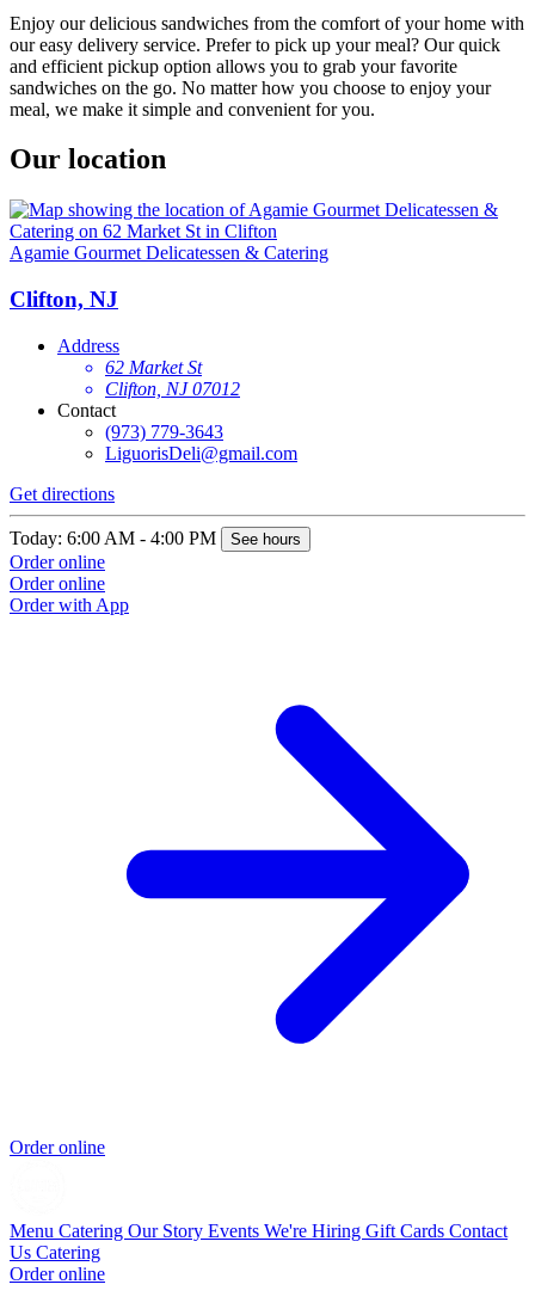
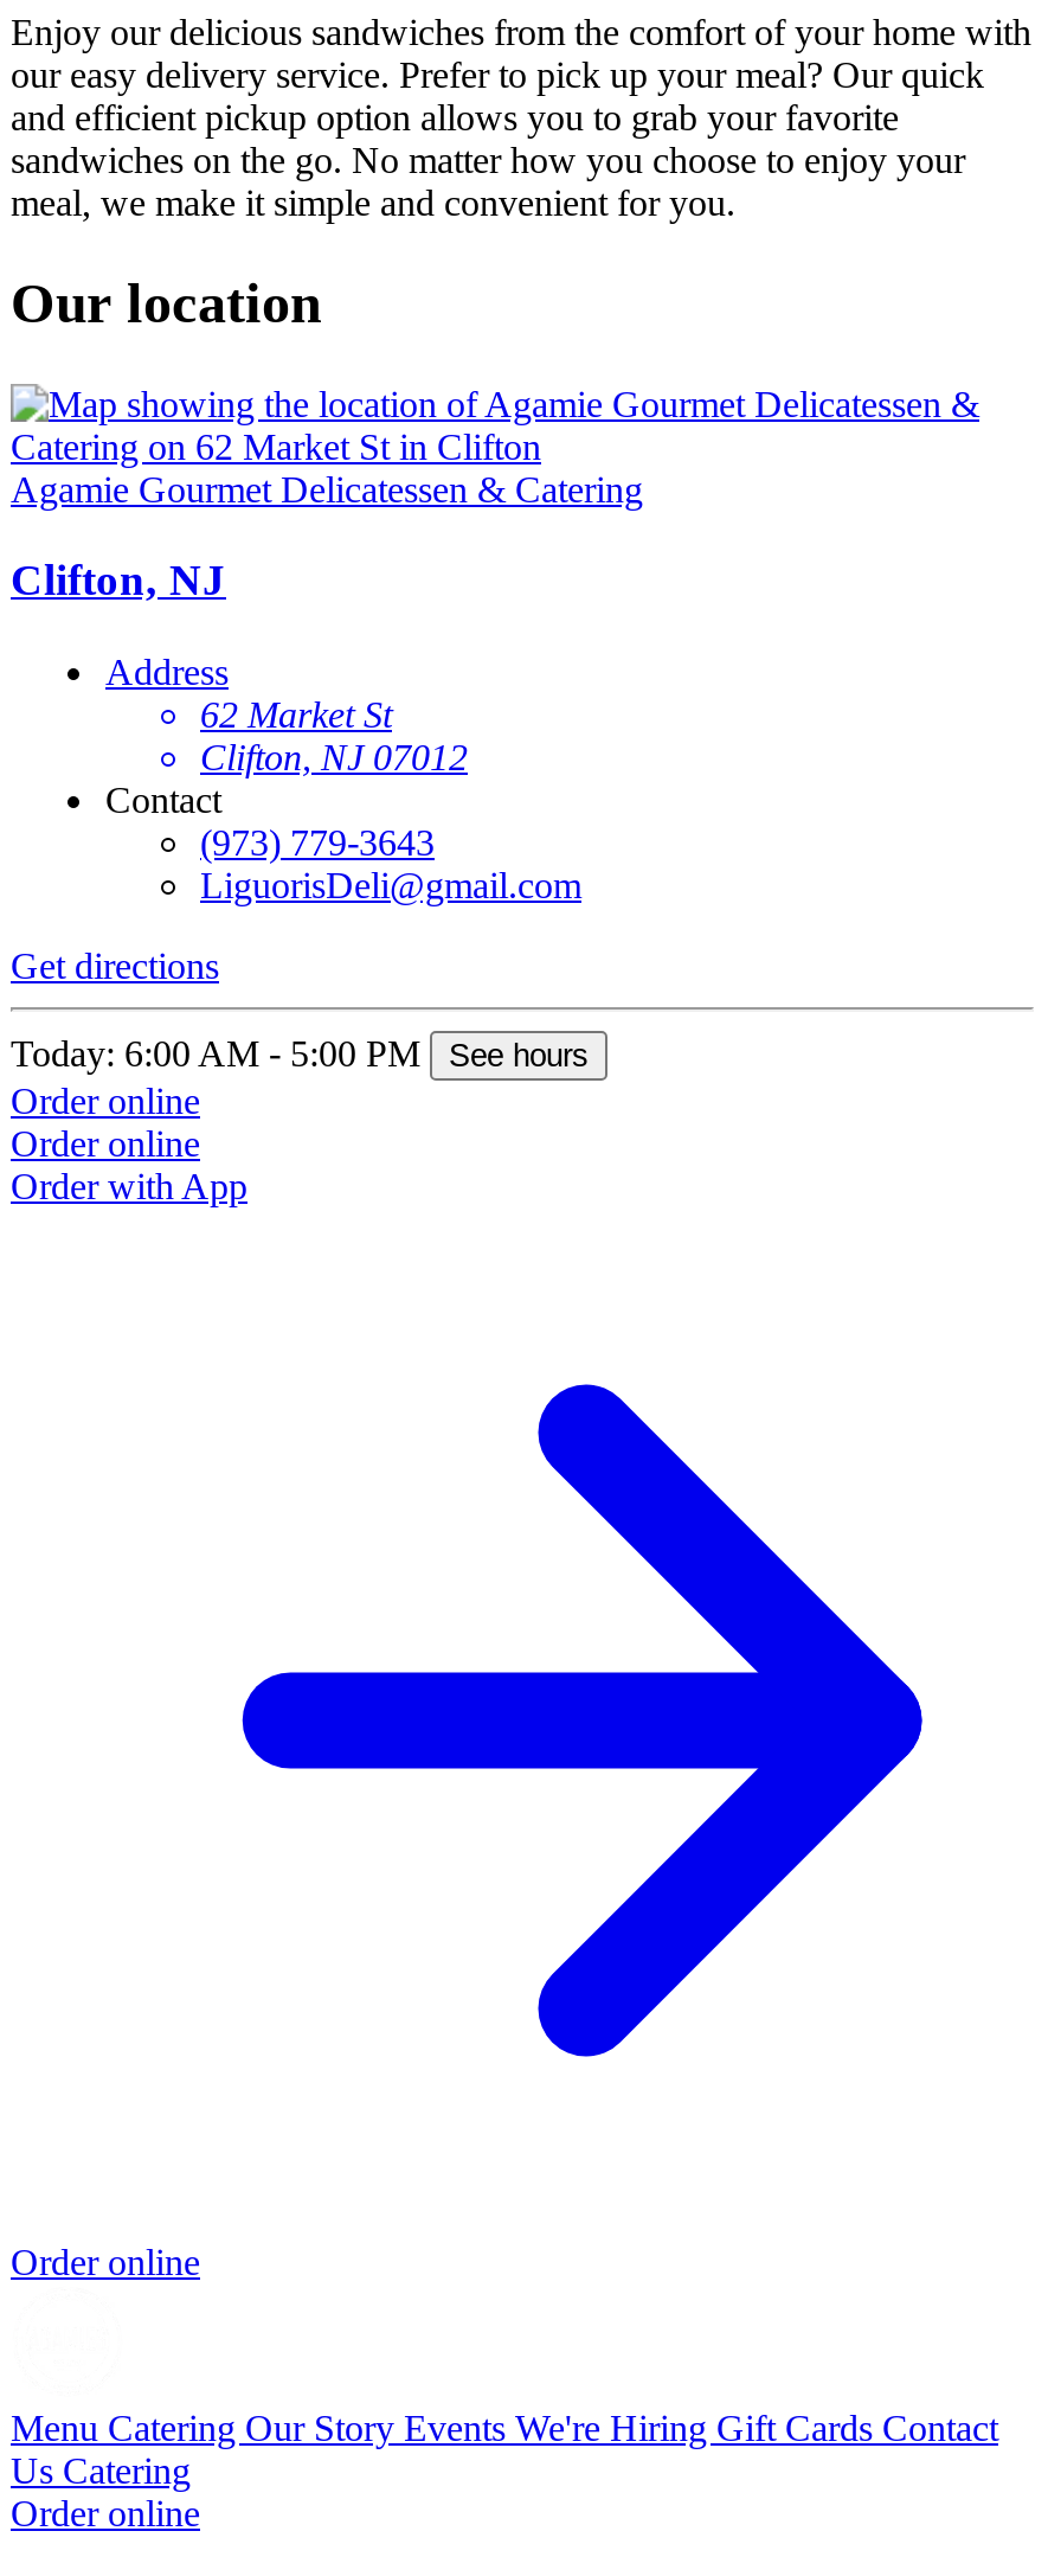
- Today: 6:00 AM - 4:00 PM See hours
+ Today: 6:00 AM - 5:00 PM See hours
